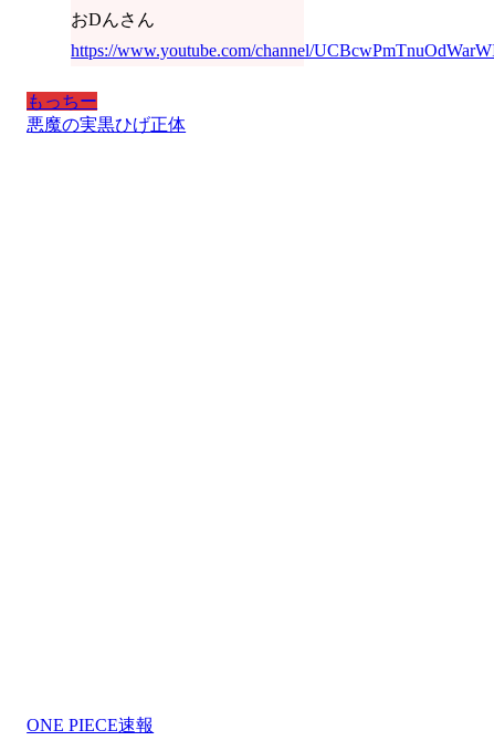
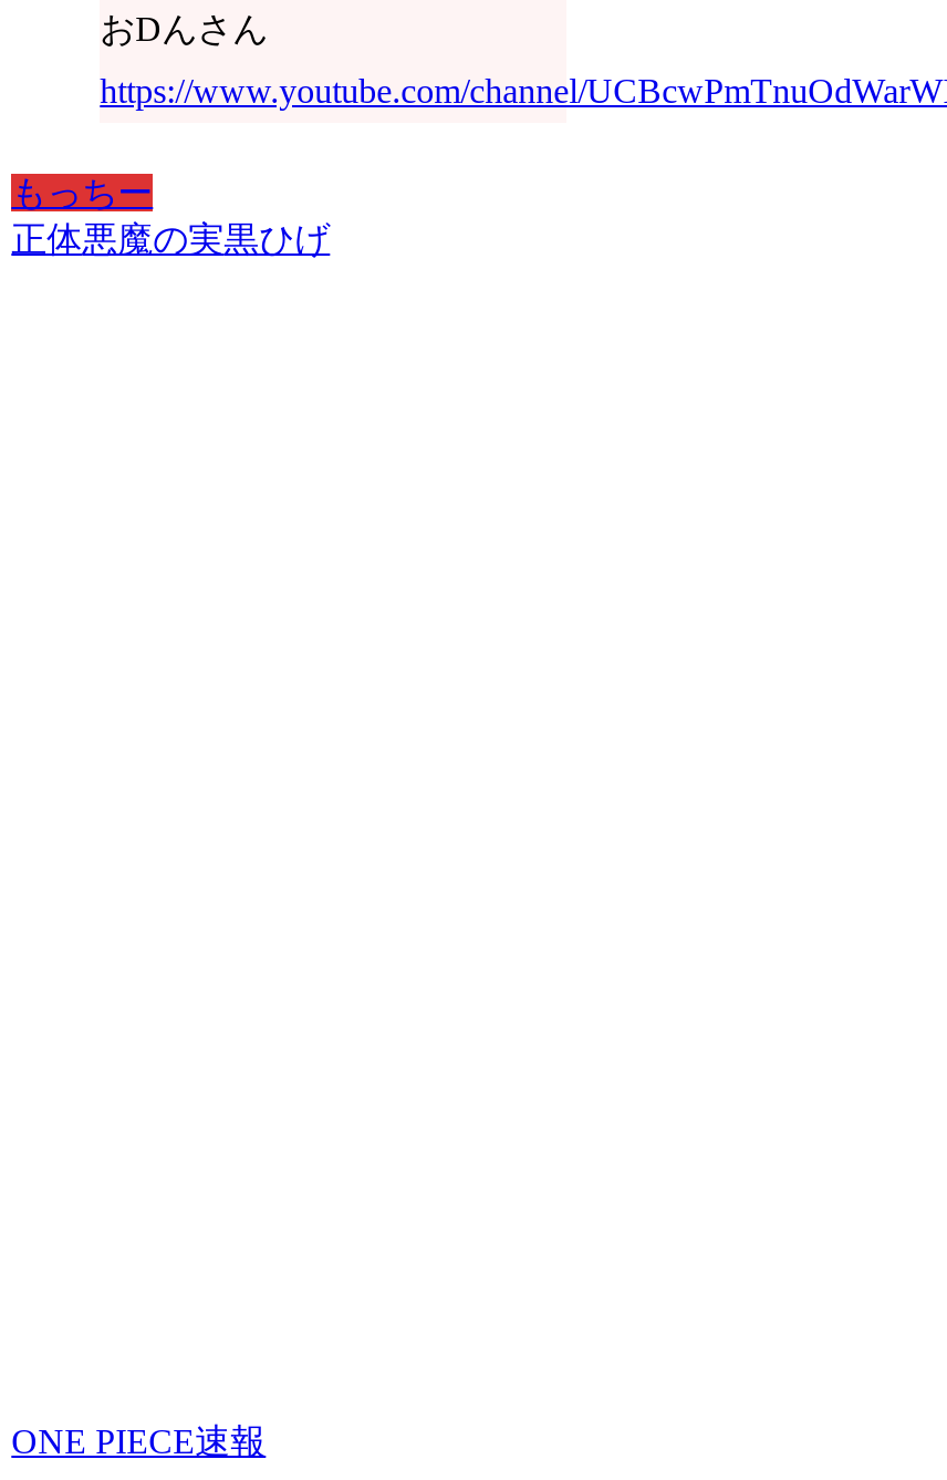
- 悪魔の実黒ひげ正体
+ 正体悪魔の実黒ひげ
